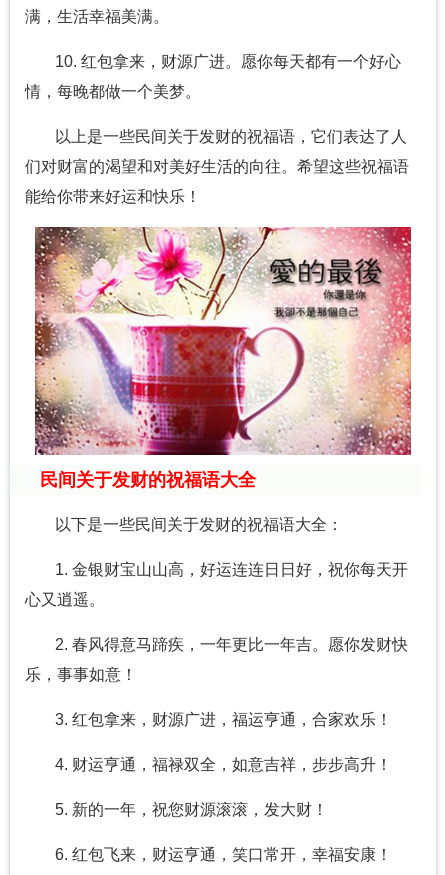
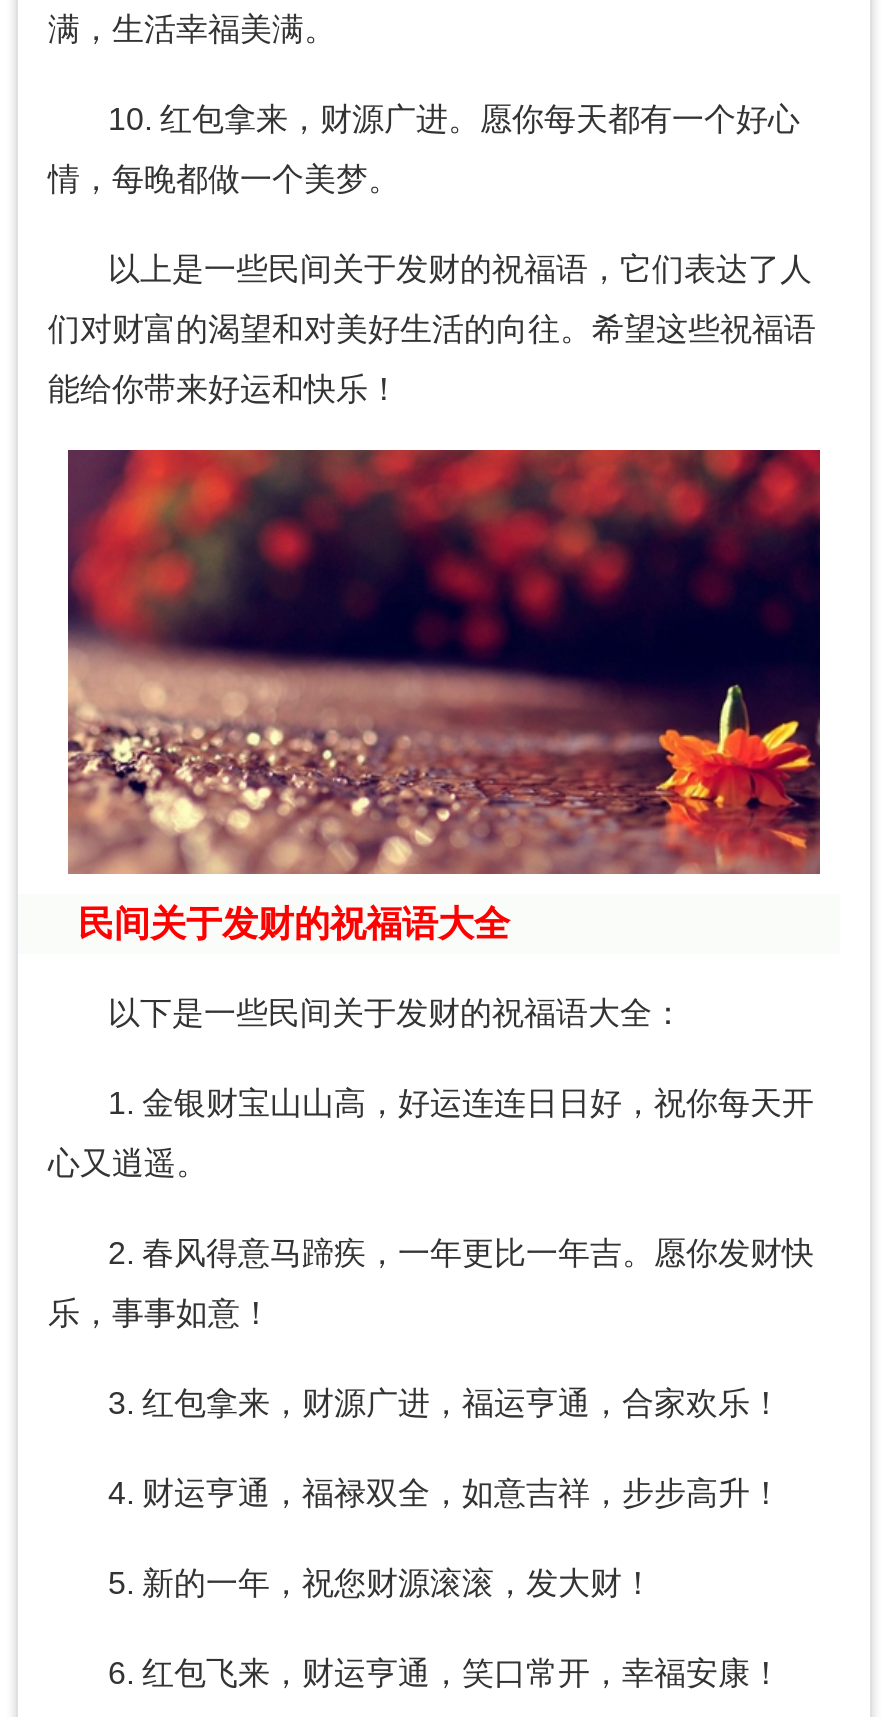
- [image]
+ [image]
